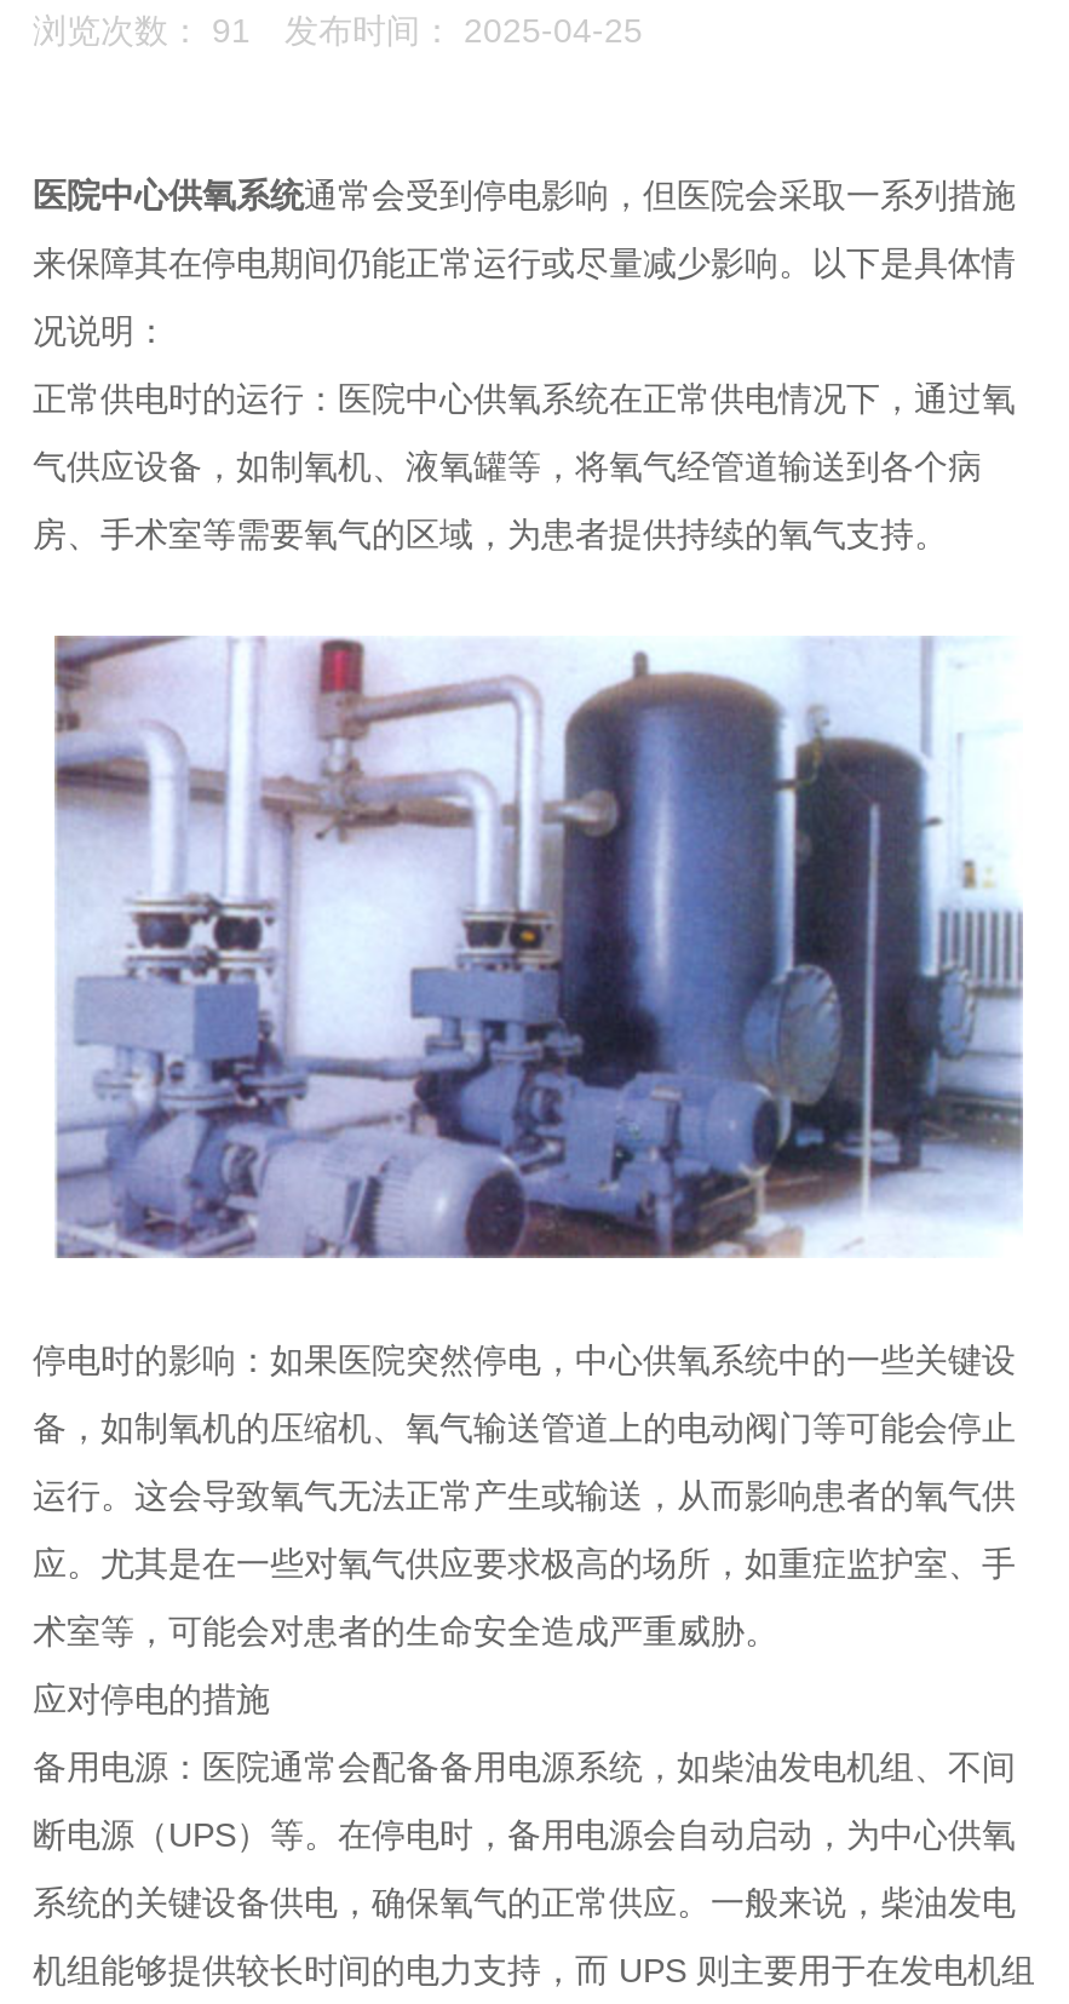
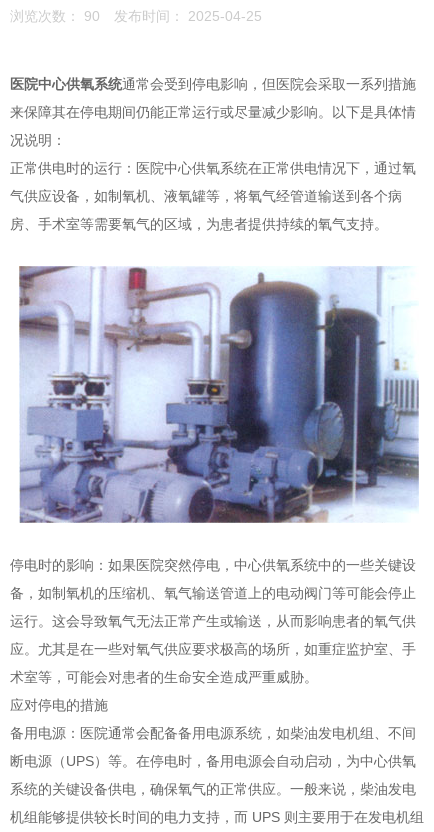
- 浏览次数：91 发布时间： 2025-04-25
+ 浏览次数：90 发布时间： 2025-04-25
